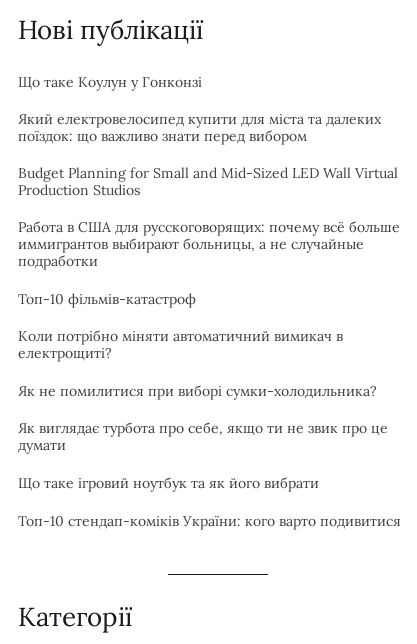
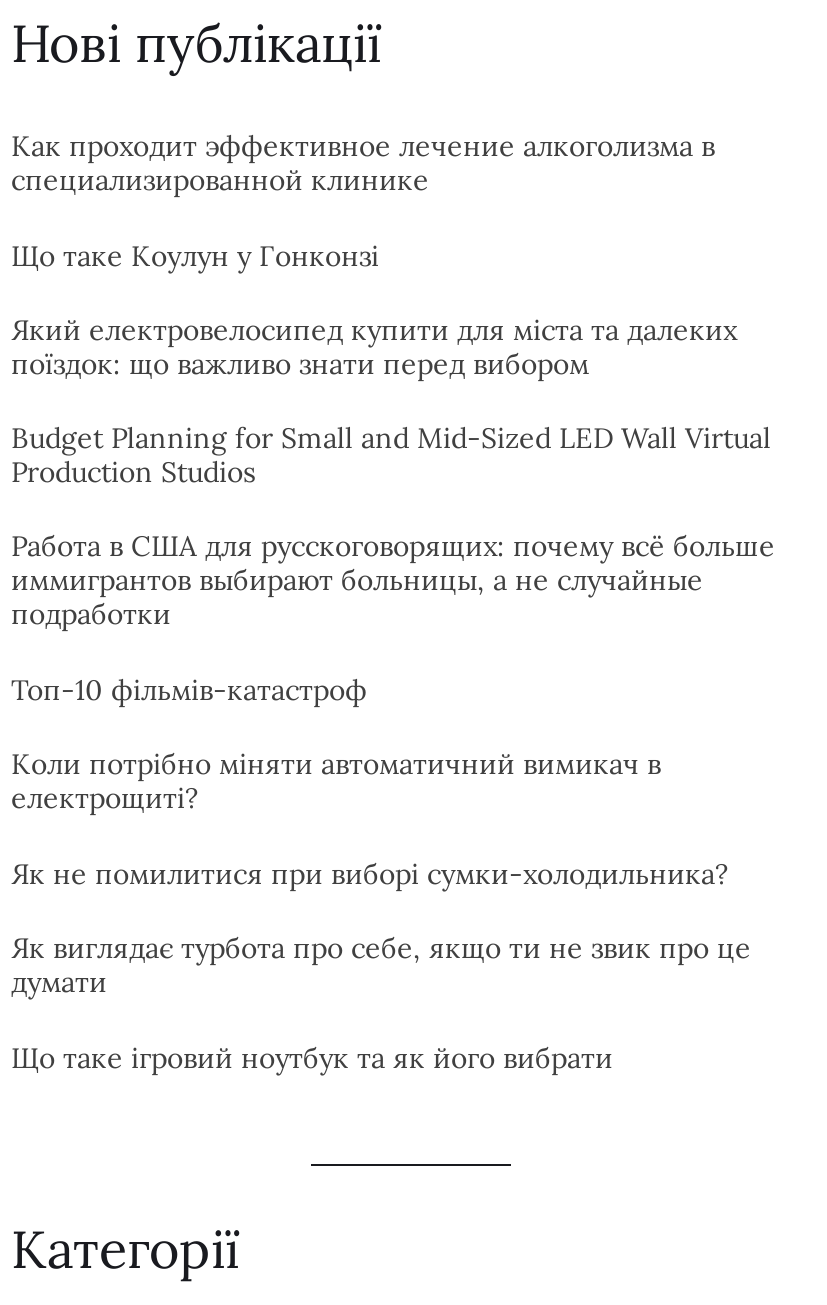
+ Как проходит эффективное лечение алкоголизма в
+ специализированной клинике

moved down: Що таке Коулун у Гонконзі | Який електровелосипед купити для міста та далеких | поїздок: що важливо знати перед вибором | ... | думати | Що таке ігровий ноутбук та як його вибрати

- Топ-10 стендап-коміків України: кого варто подивитися
